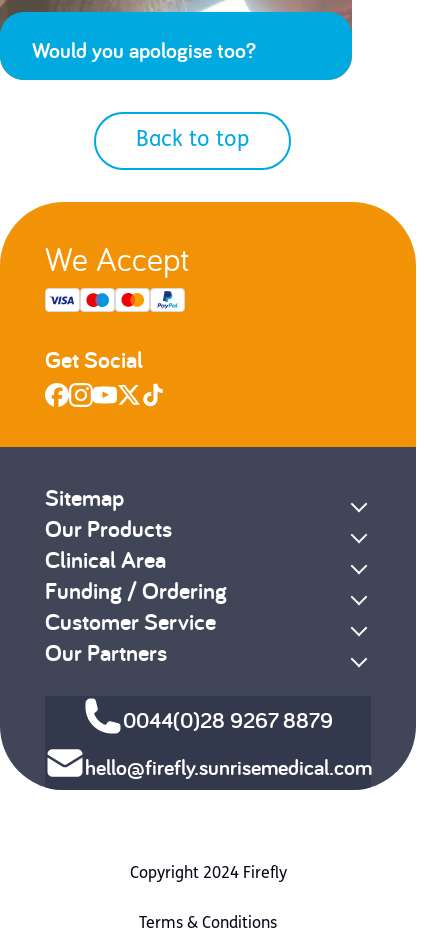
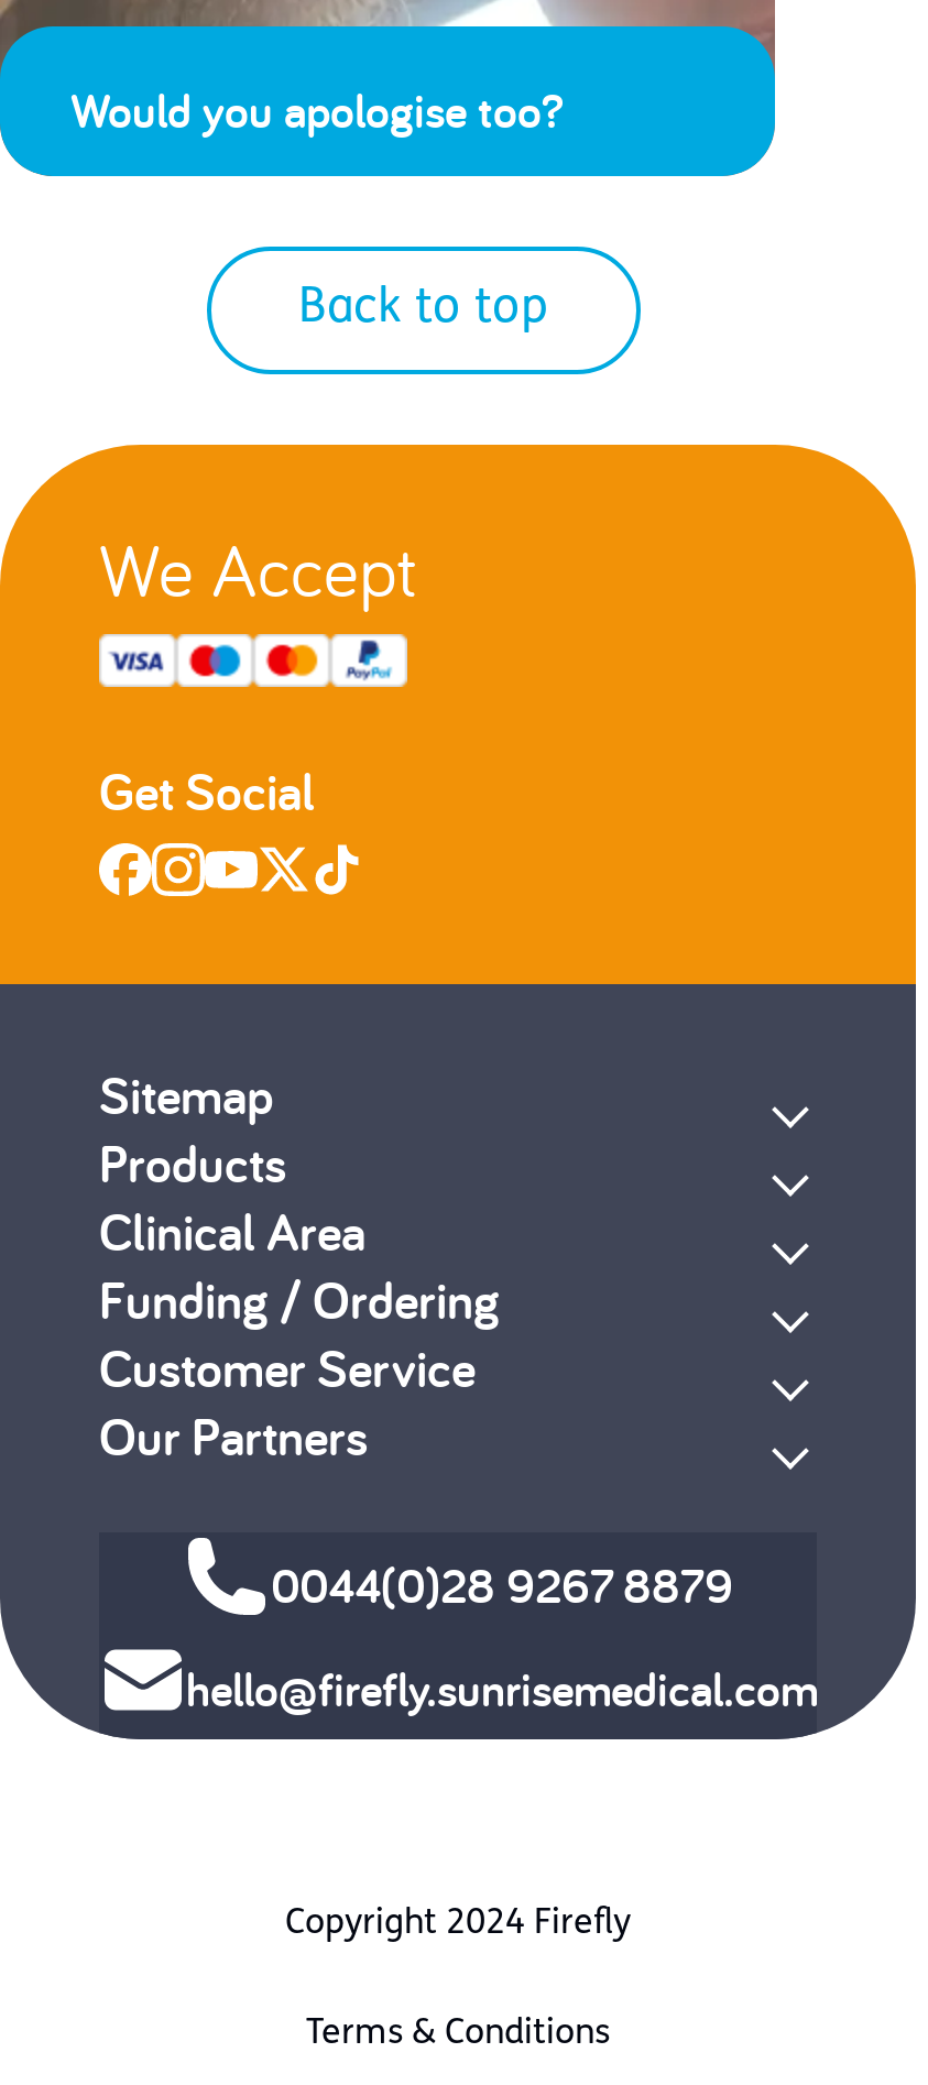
- Our Products
+ Products
